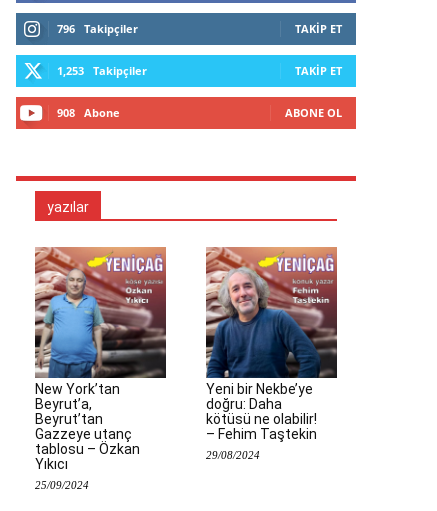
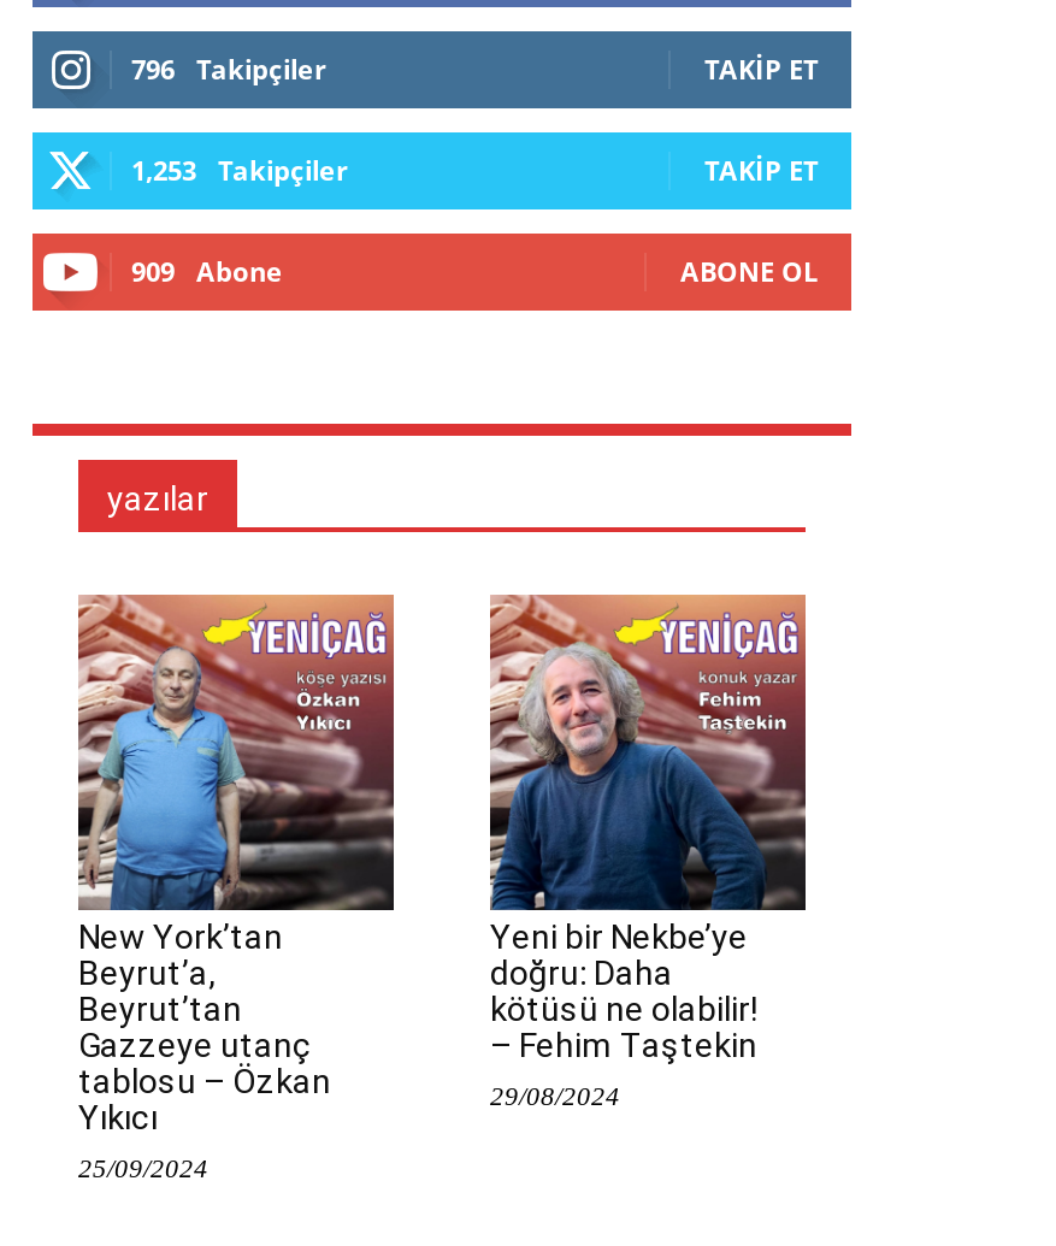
- 908 Abone
+ 909 Abone
